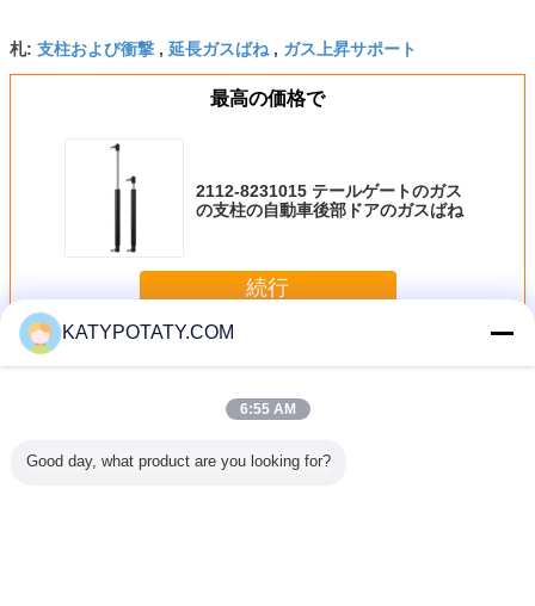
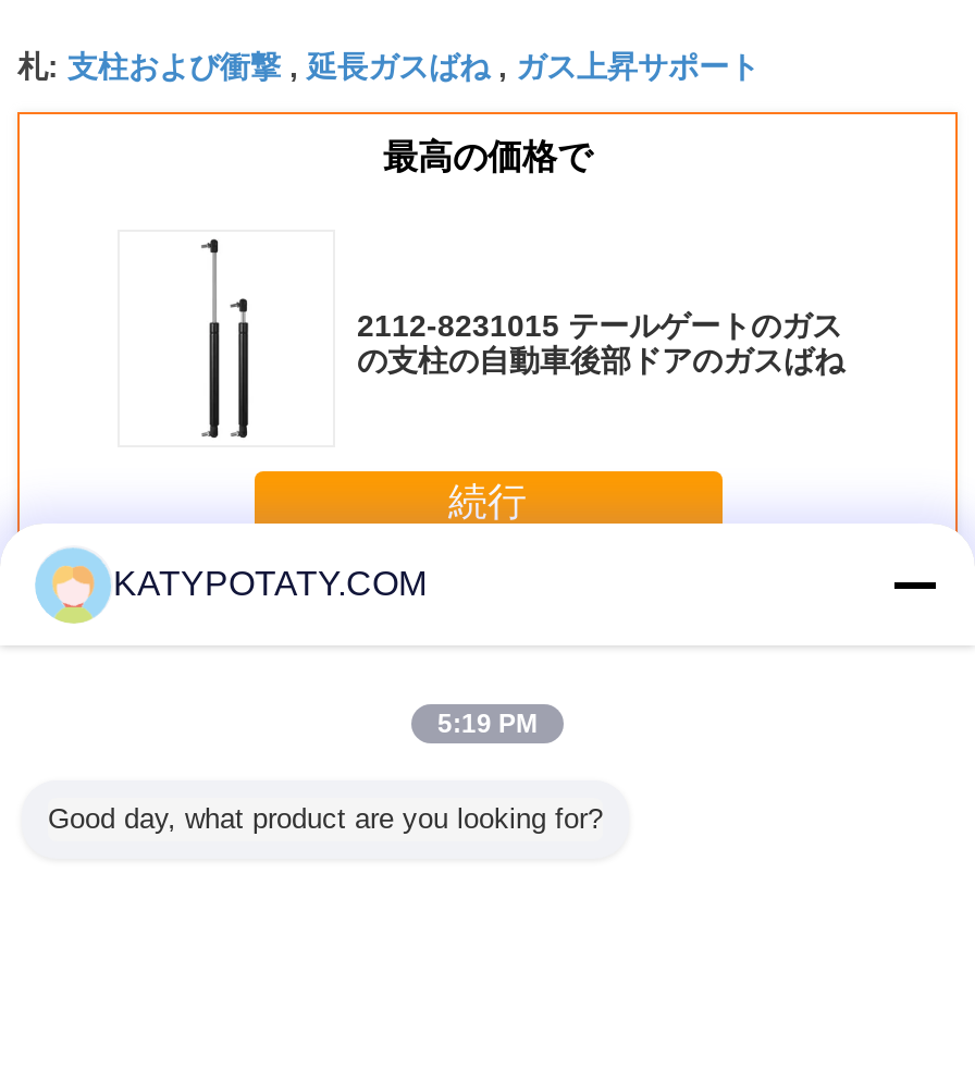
- 6:55 AM
+ 5:19 PM
